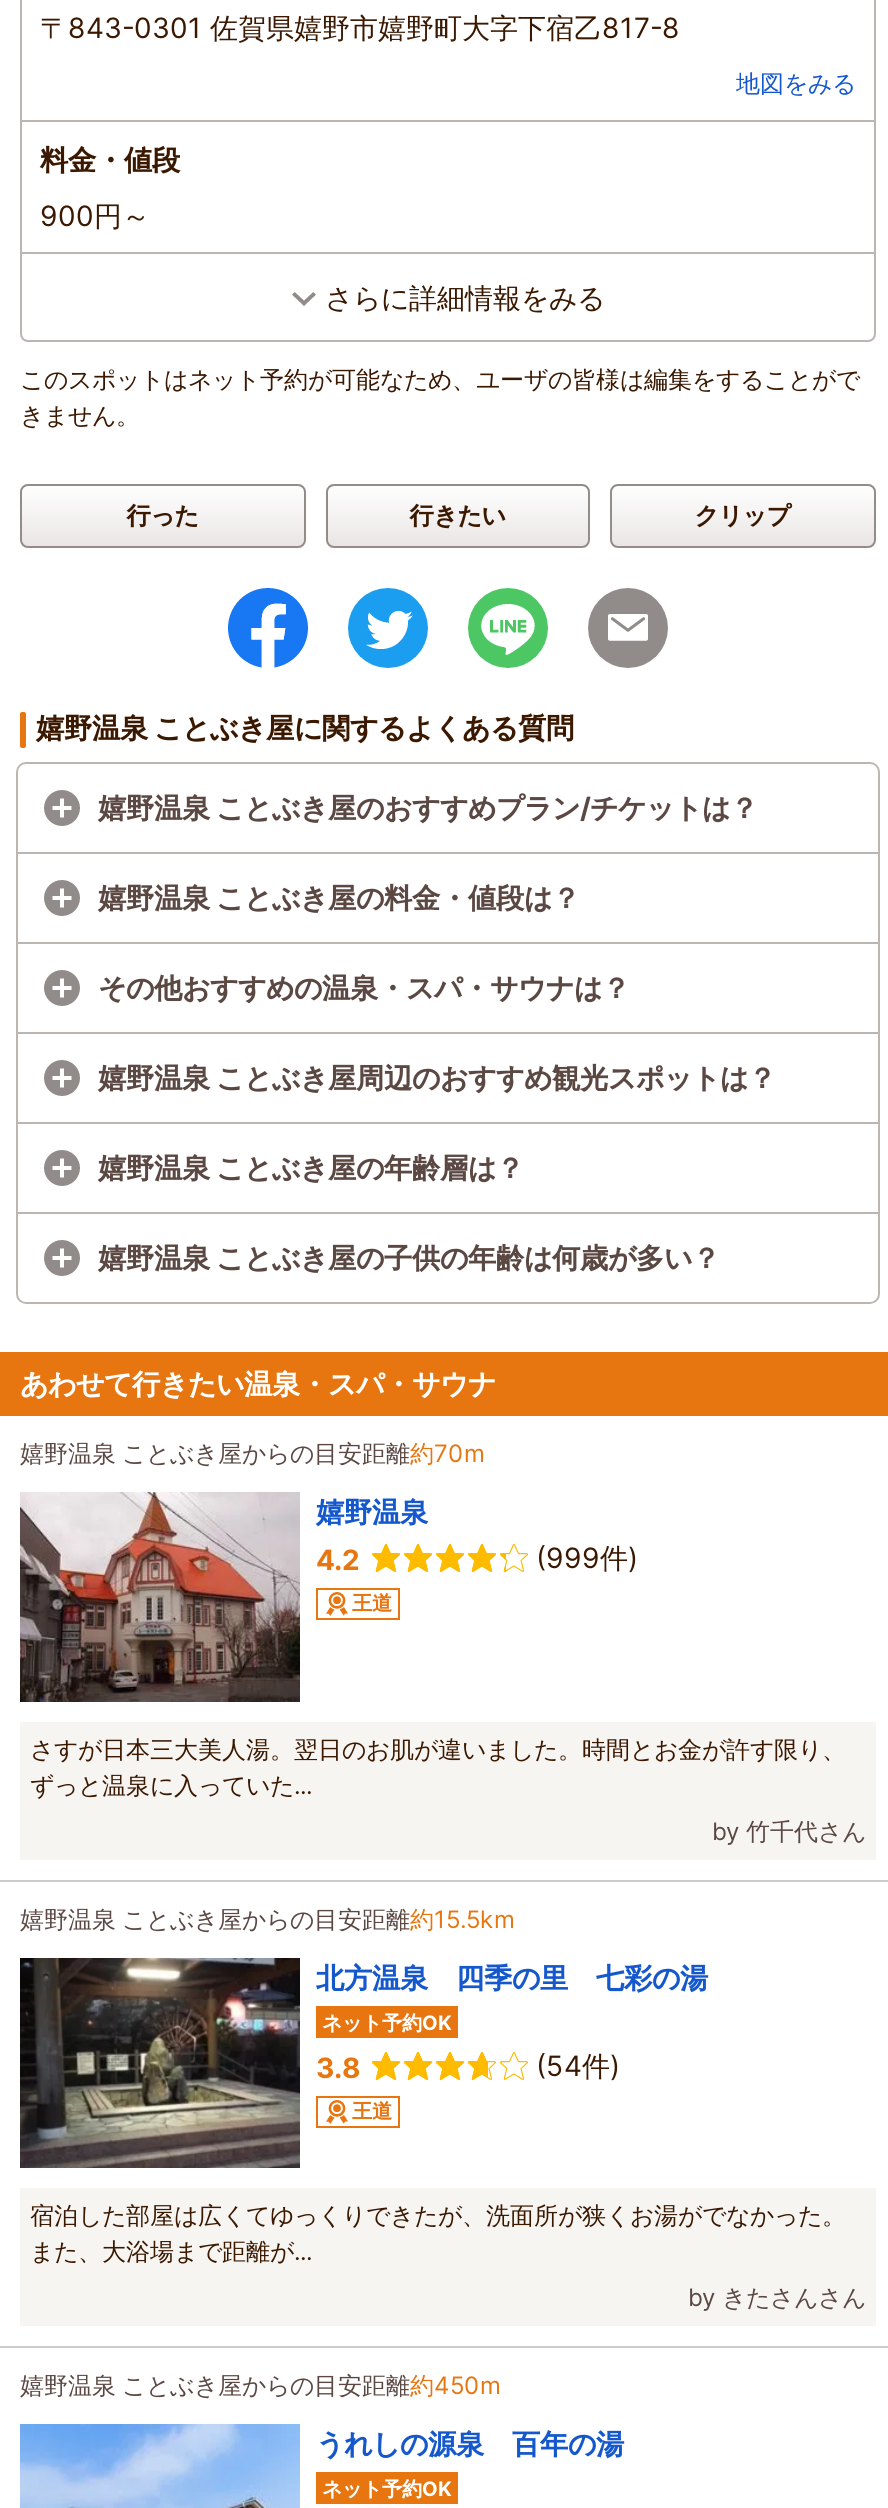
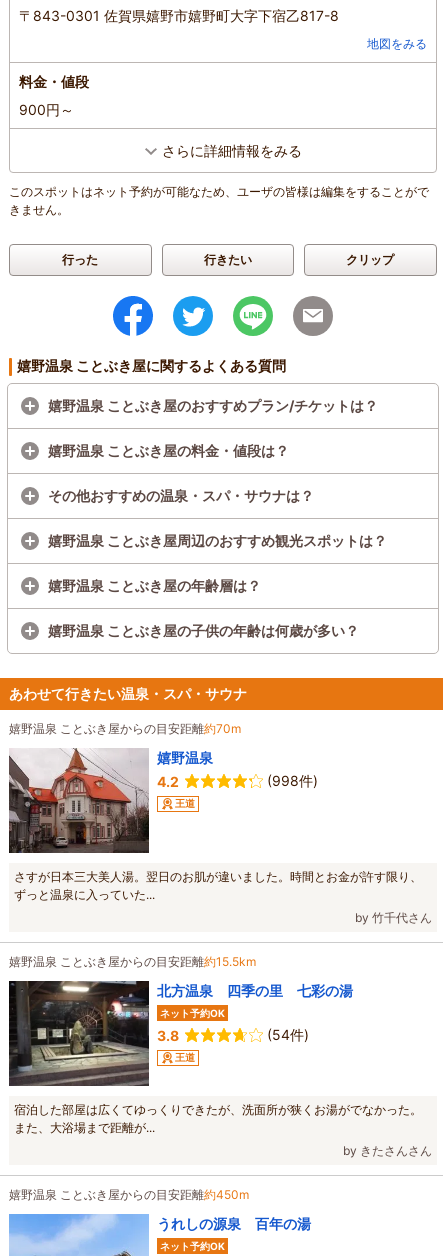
- (999件)
+ (998件)
